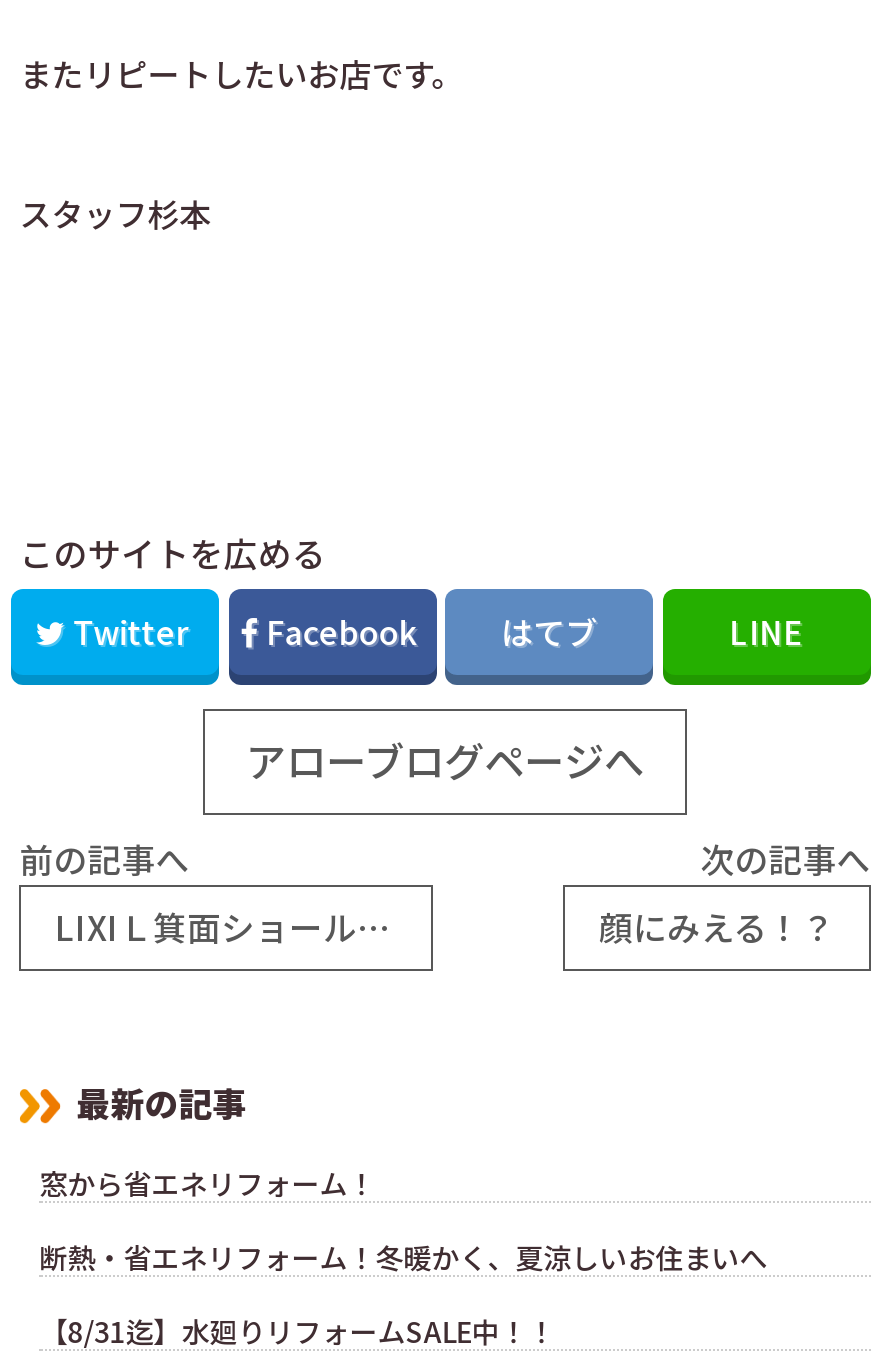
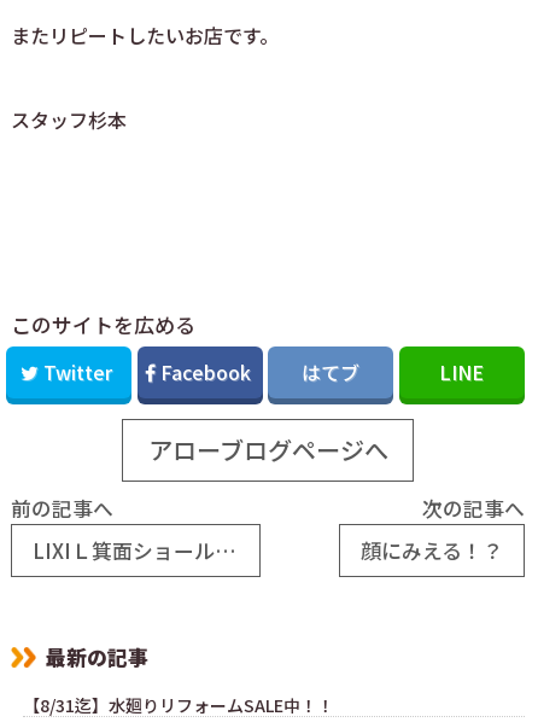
- 窓から省エネリフォーム！
- 断熱・省エネリフォーム！冬暖かく、夏涼しいお住まいへ
